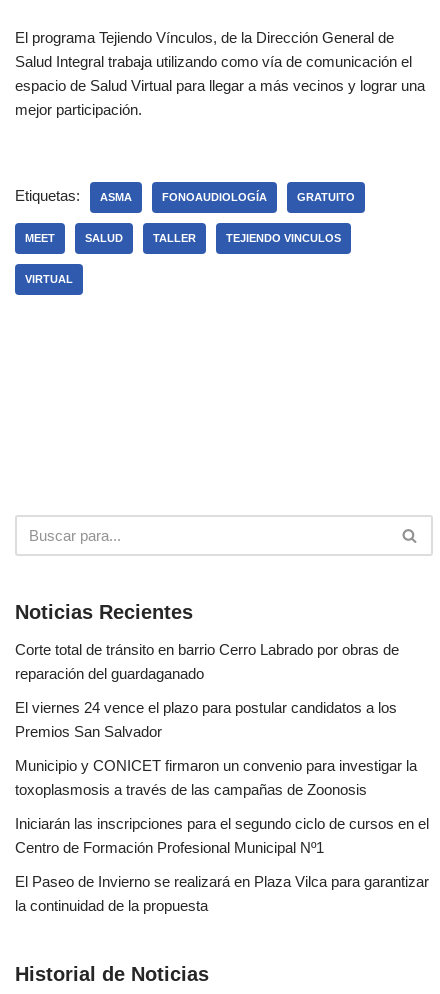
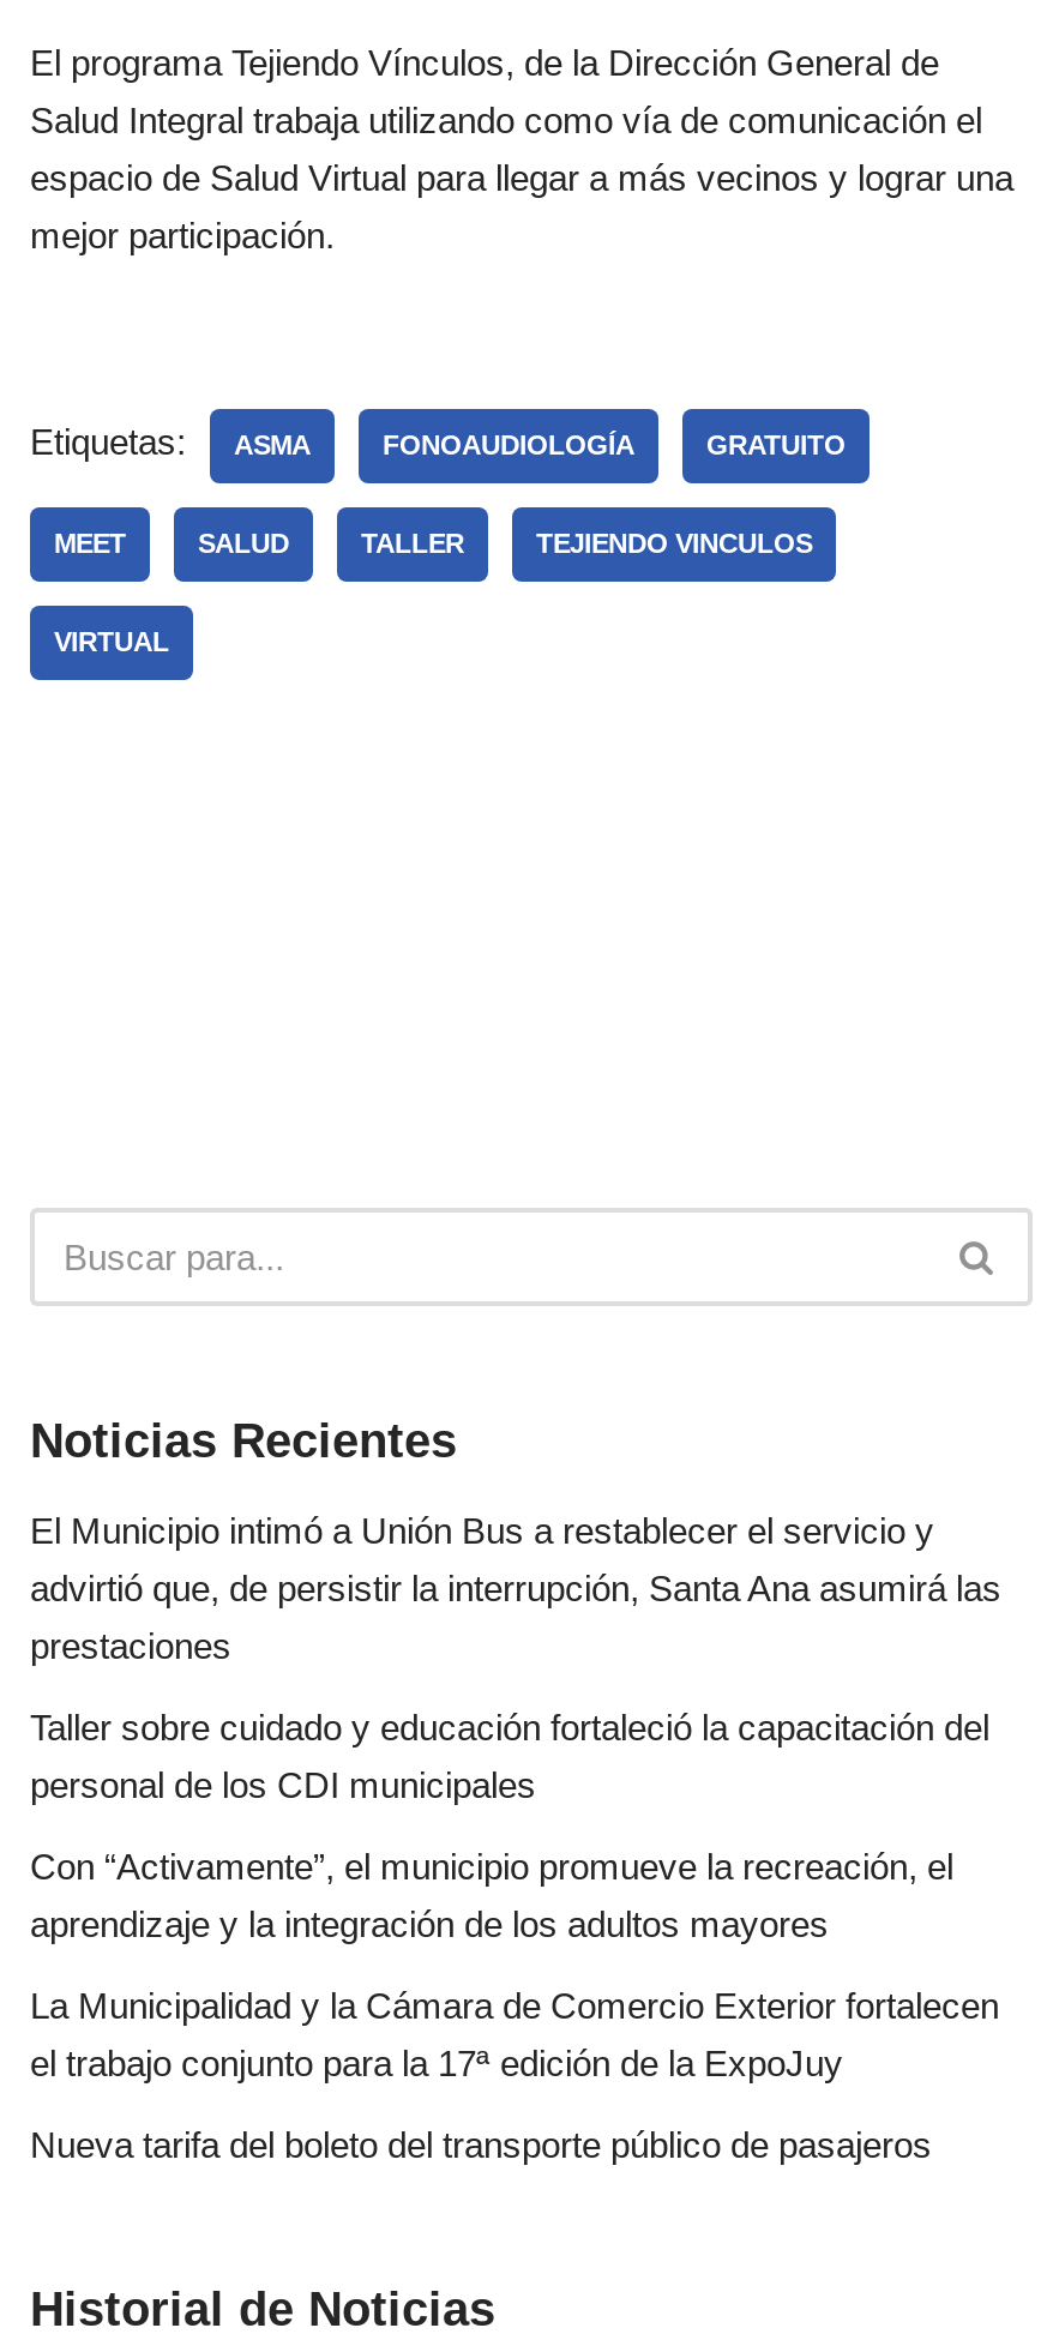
- Corte total de tránsito en barrio Cerro Labrado por obras de
- reparación del guardaganado
+ El Municipio intimó a Unión Bus a restablecer el servicio y
+ advirtió que, de persistir la interrupción, Santa Ana asumirá las
+ prestaciones

- El viernes 24 vence el plazo para postular candidatos a los
- Premios San Salvador
+ Taller sobre cuidado y educación fortaleció la capacitación del
+ personal de los CDI municipales

- Municipio y CONICET firmaron un convenio para investigar la
- toxoplasmosis a través de las campañas de Zoonosis
+ Con “Activamente”, el municipio promueve la recreación, el
+ aprendizaje y la integración de los adultos mayores

- Iniciarán las inscripciones para el segundo ciclo de cursos en el
- Centro de Formación Profesional Municipal Nº1
+ La Municipalidad y la Cámara de Comercio Exterior fortalecen
+ el trabajo conjunto para la 17ª edición de la ExpoJuy

- El Paseo de Invierno se realizará en Plaza Vilca para garantizar
- la continuidad de la propuesta
+ Nueva tarifa del boleto del transporte público de pasajeros
